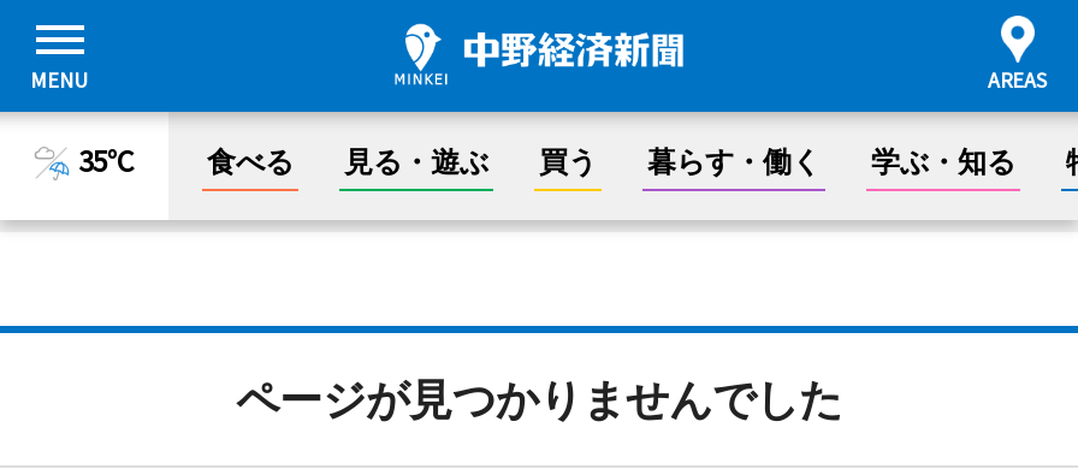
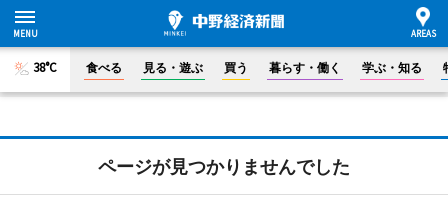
- 35°C
+ 38°C
